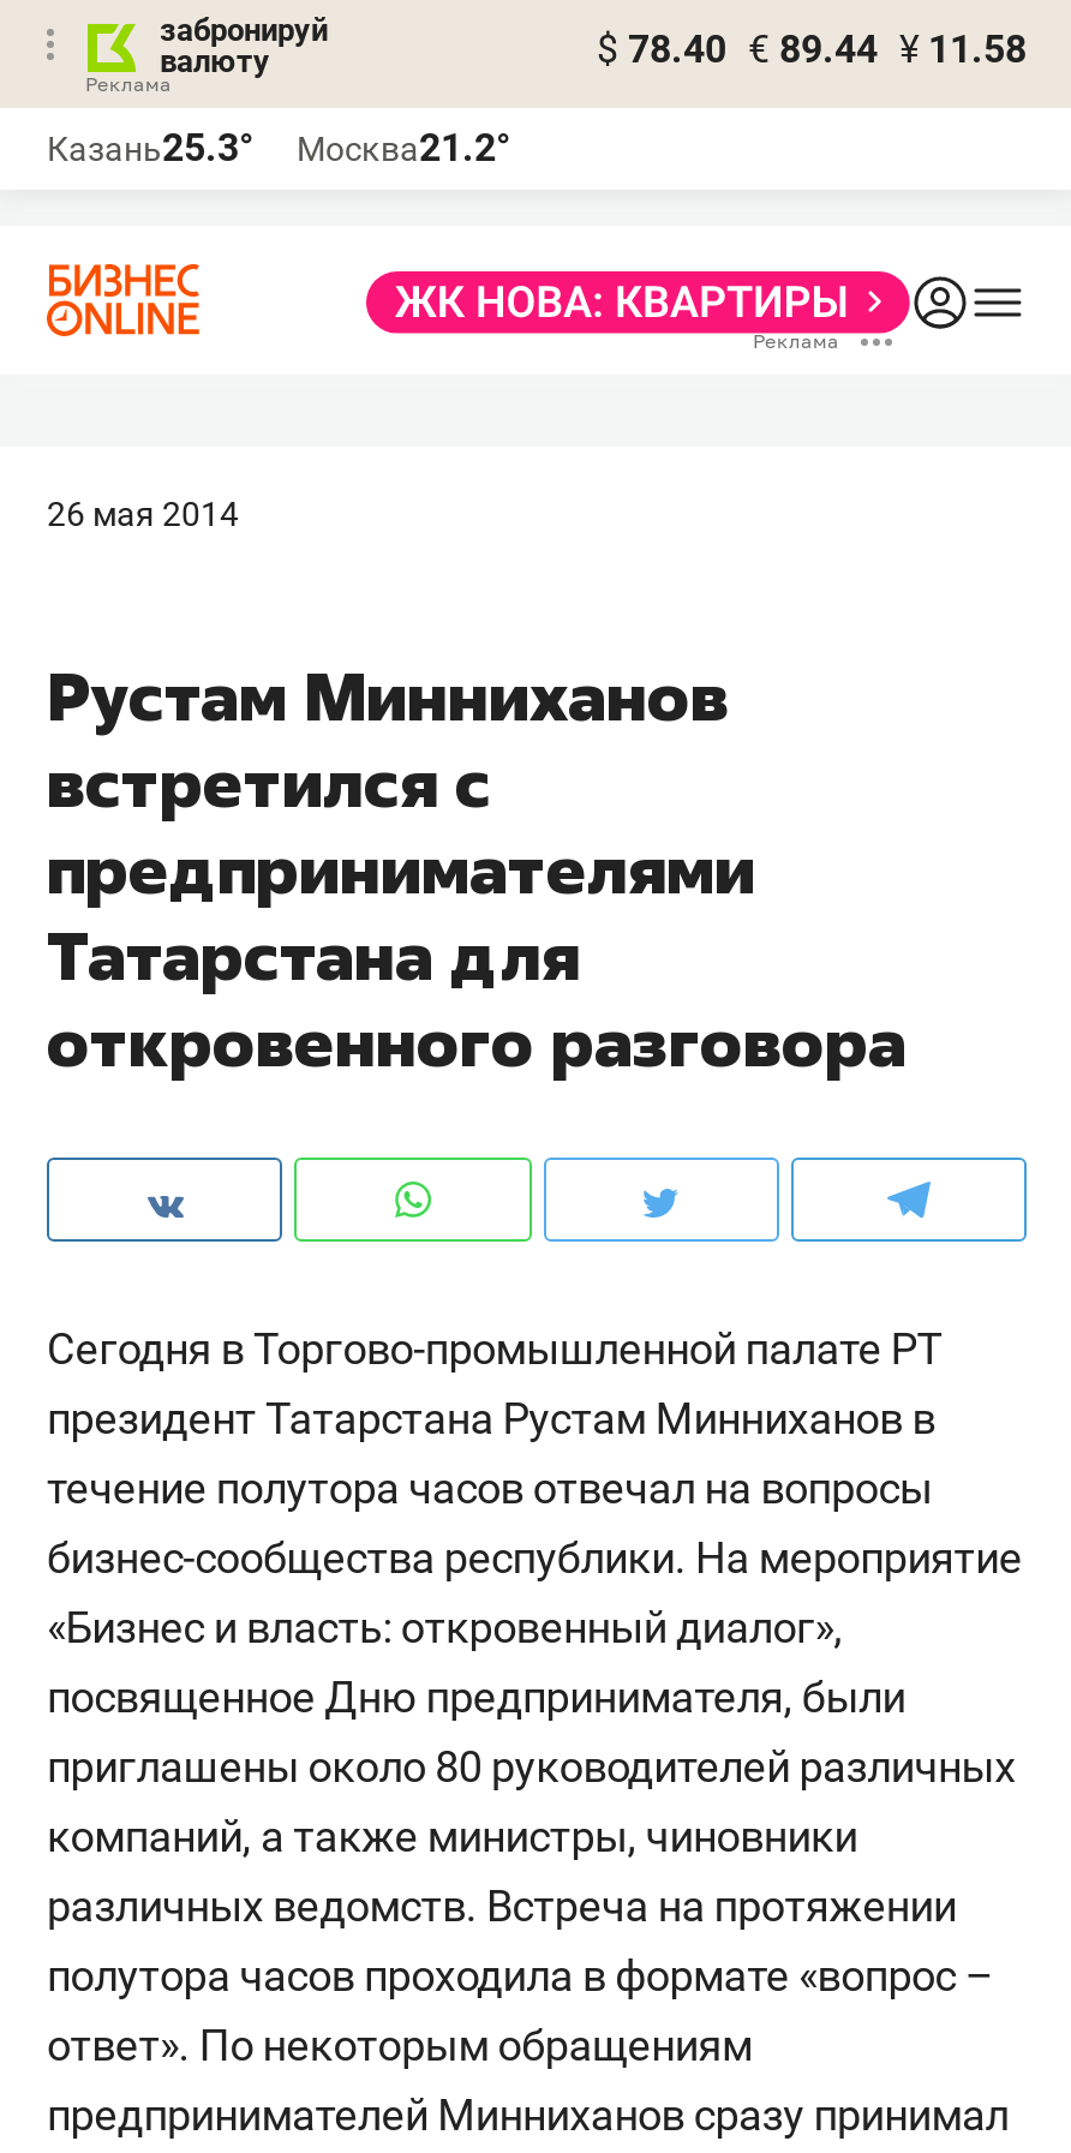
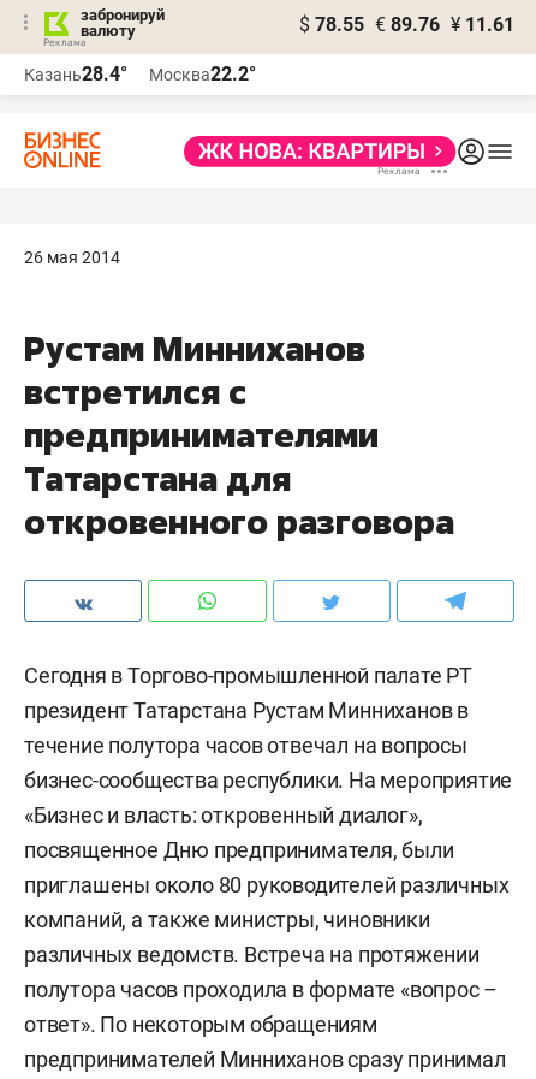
- $ 78.40 € 89.44 ¥ 11.58
+ $ 78.55 € 89.76 ¥ 11.61

- Казань25.3°
+ Казань28.4°

- Москва21.2°
+ Москва22.2°
